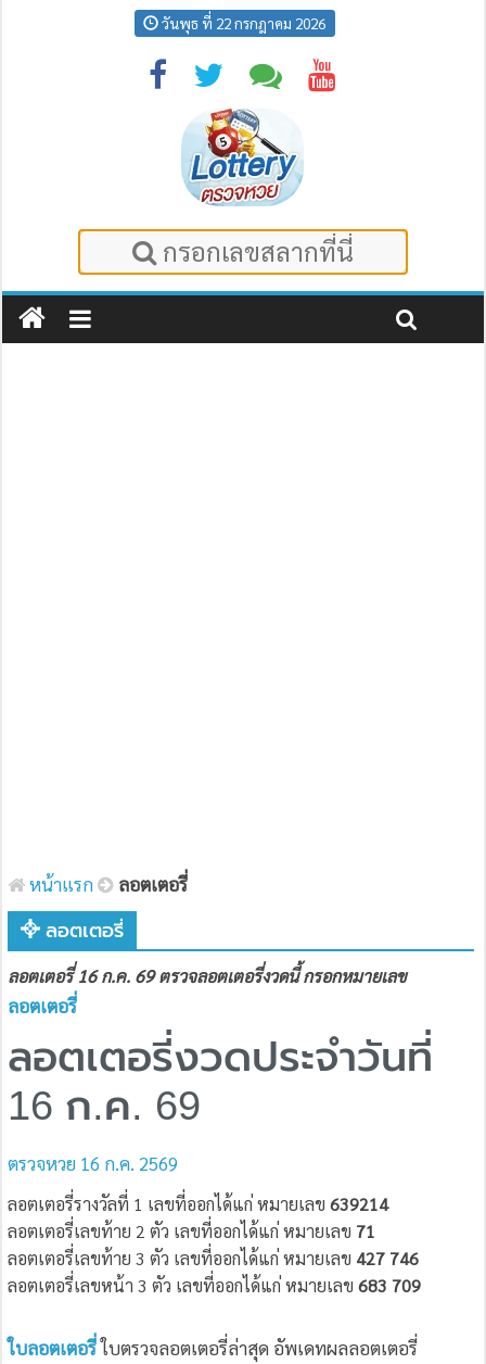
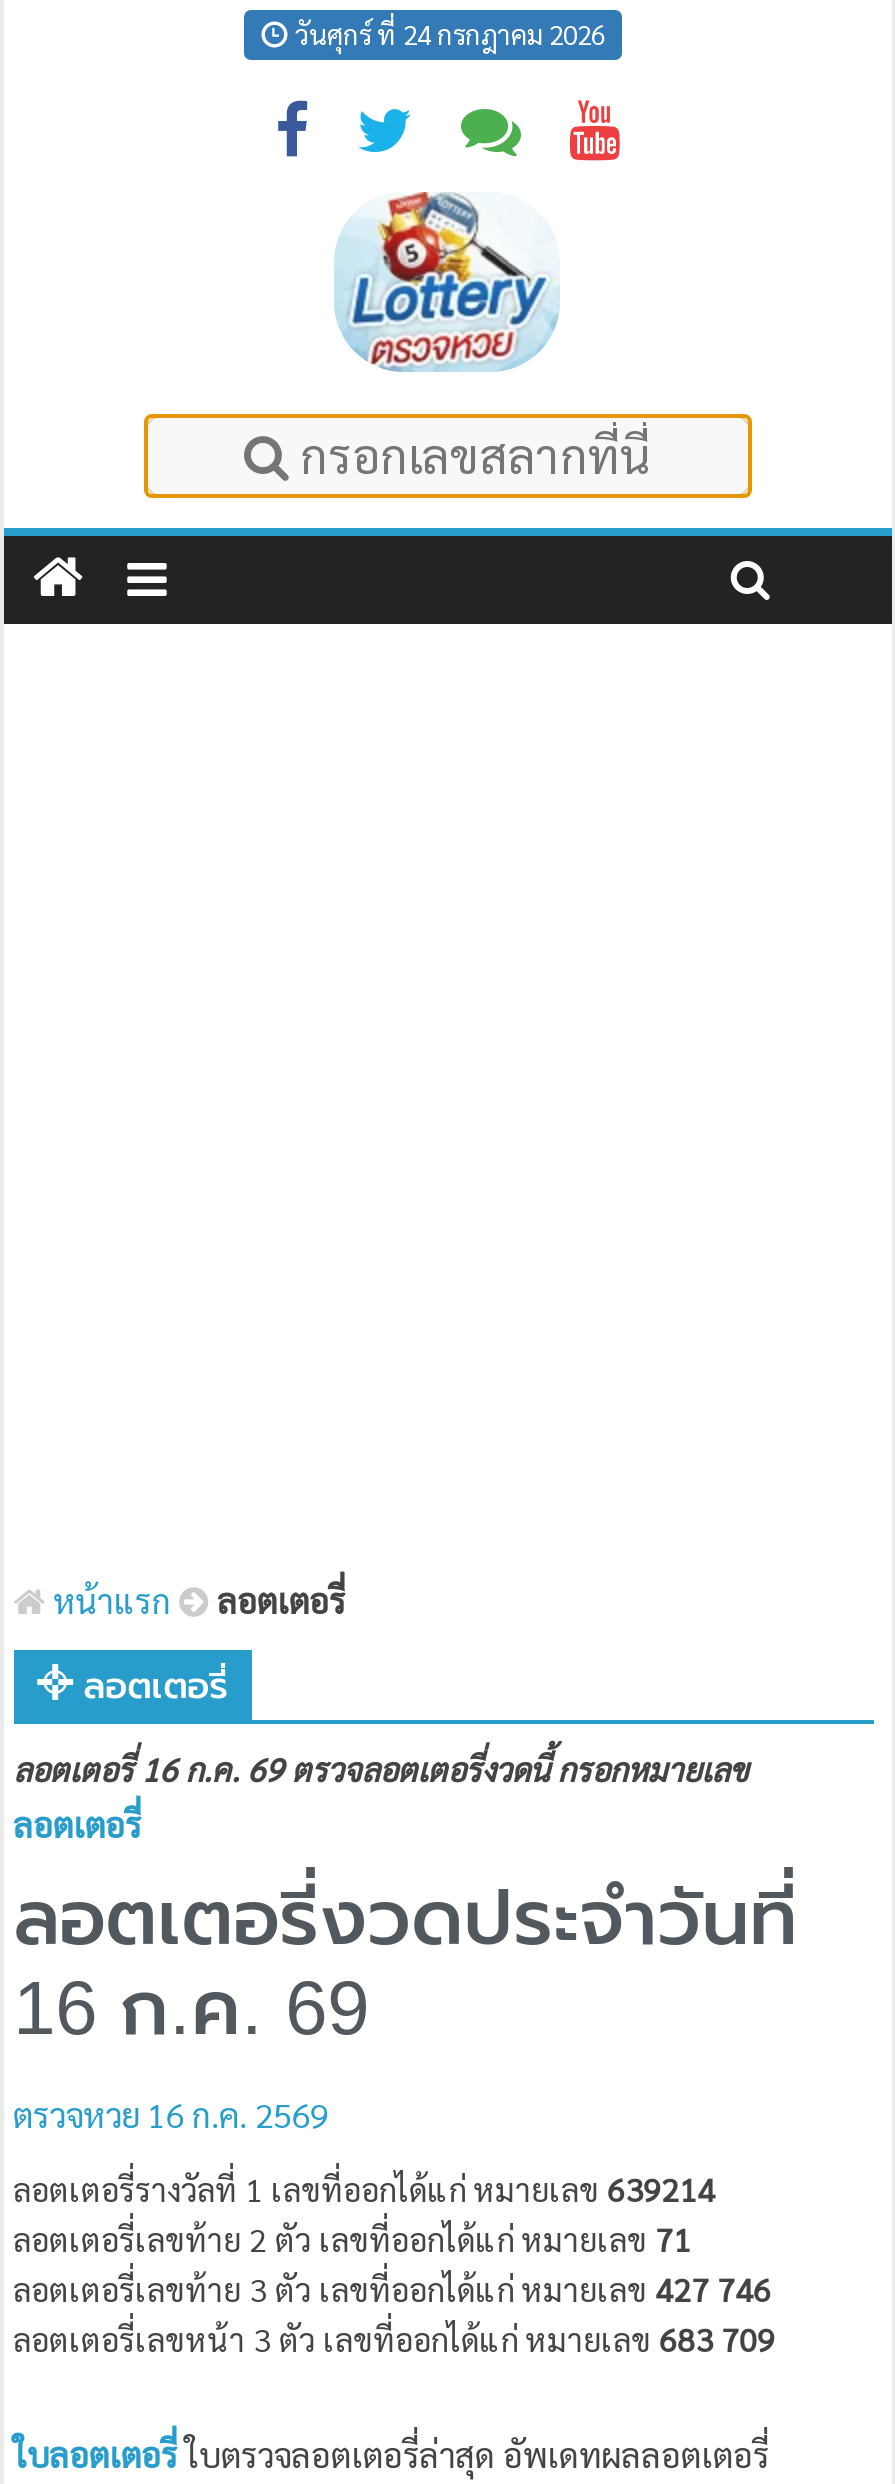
- วันพุธ ที่ 22 กรกฎาคม 2026
+ วันศุกร์ ที่ 24 กรกฎาคม 2026
